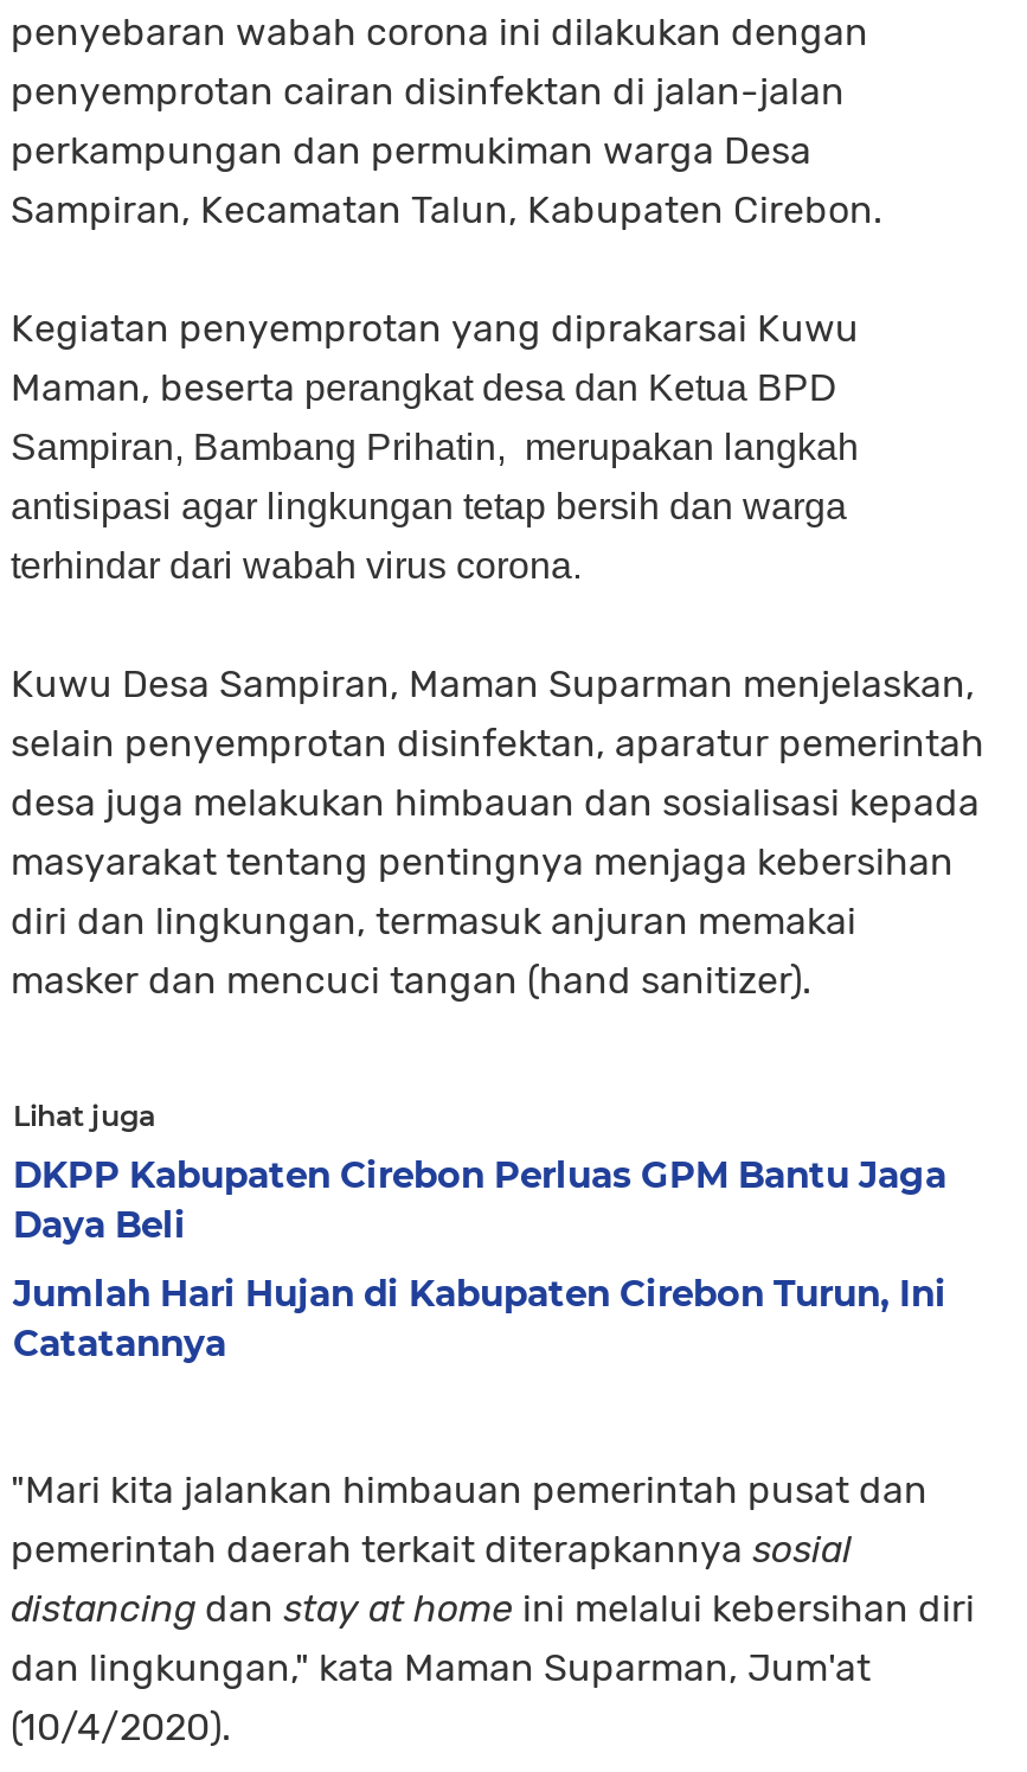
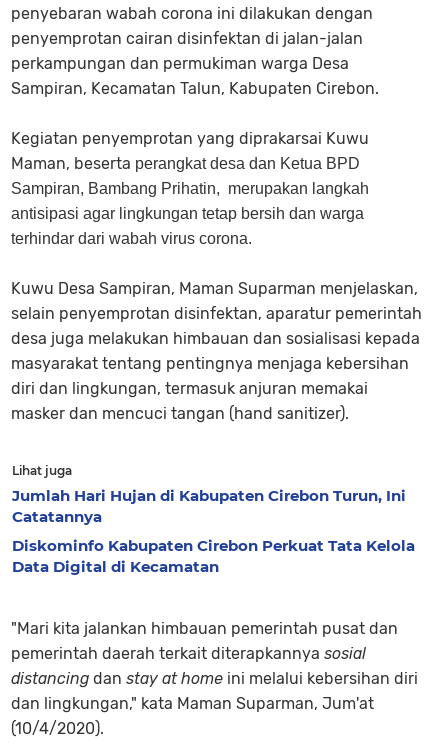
- DKPP Kabupaten Cirebon Perluas GPM Bantu Jaga
- Daya Beli

moved up: Jumlah Hari Hujan di Kabupaten Cirebon Turun, Ini | Catatannya

+ Diskominfo Kabupaten Cirebon Perkuat Tata Kelola
+ Data Digital di Kecamatan
